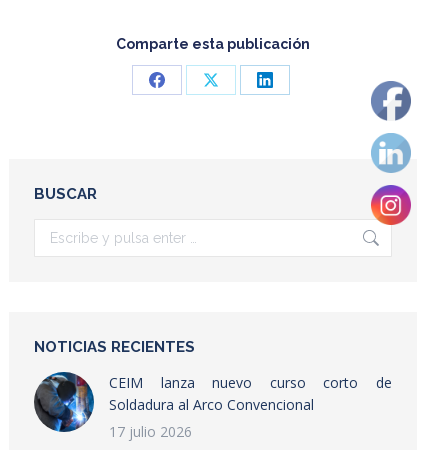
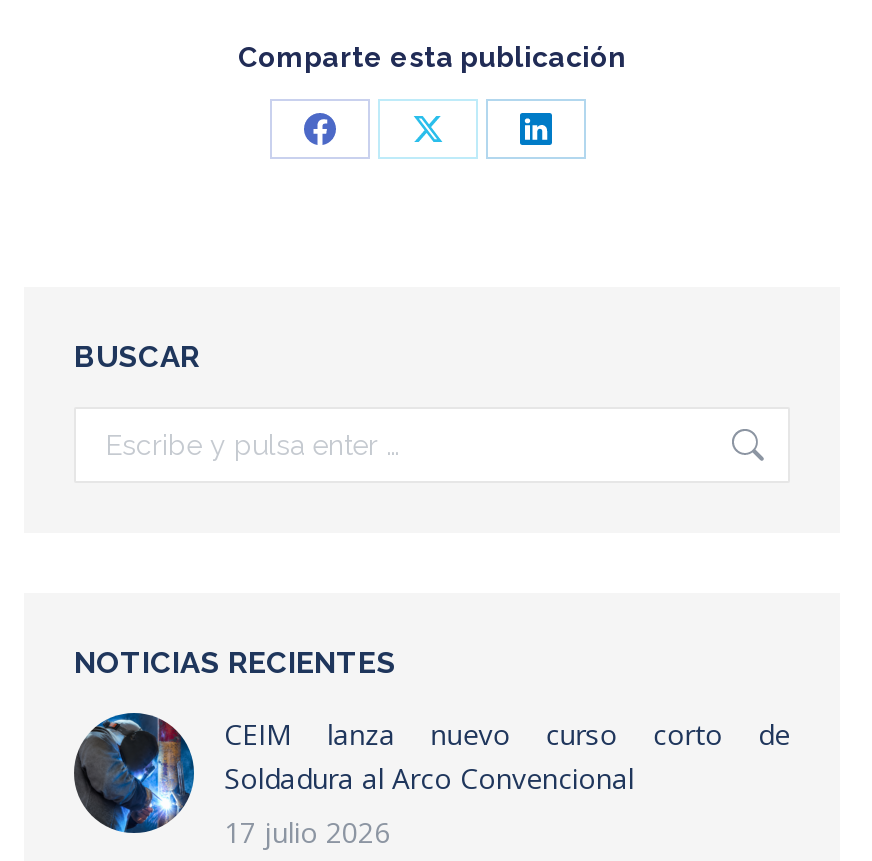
- [image]

- [image]

- [image]
